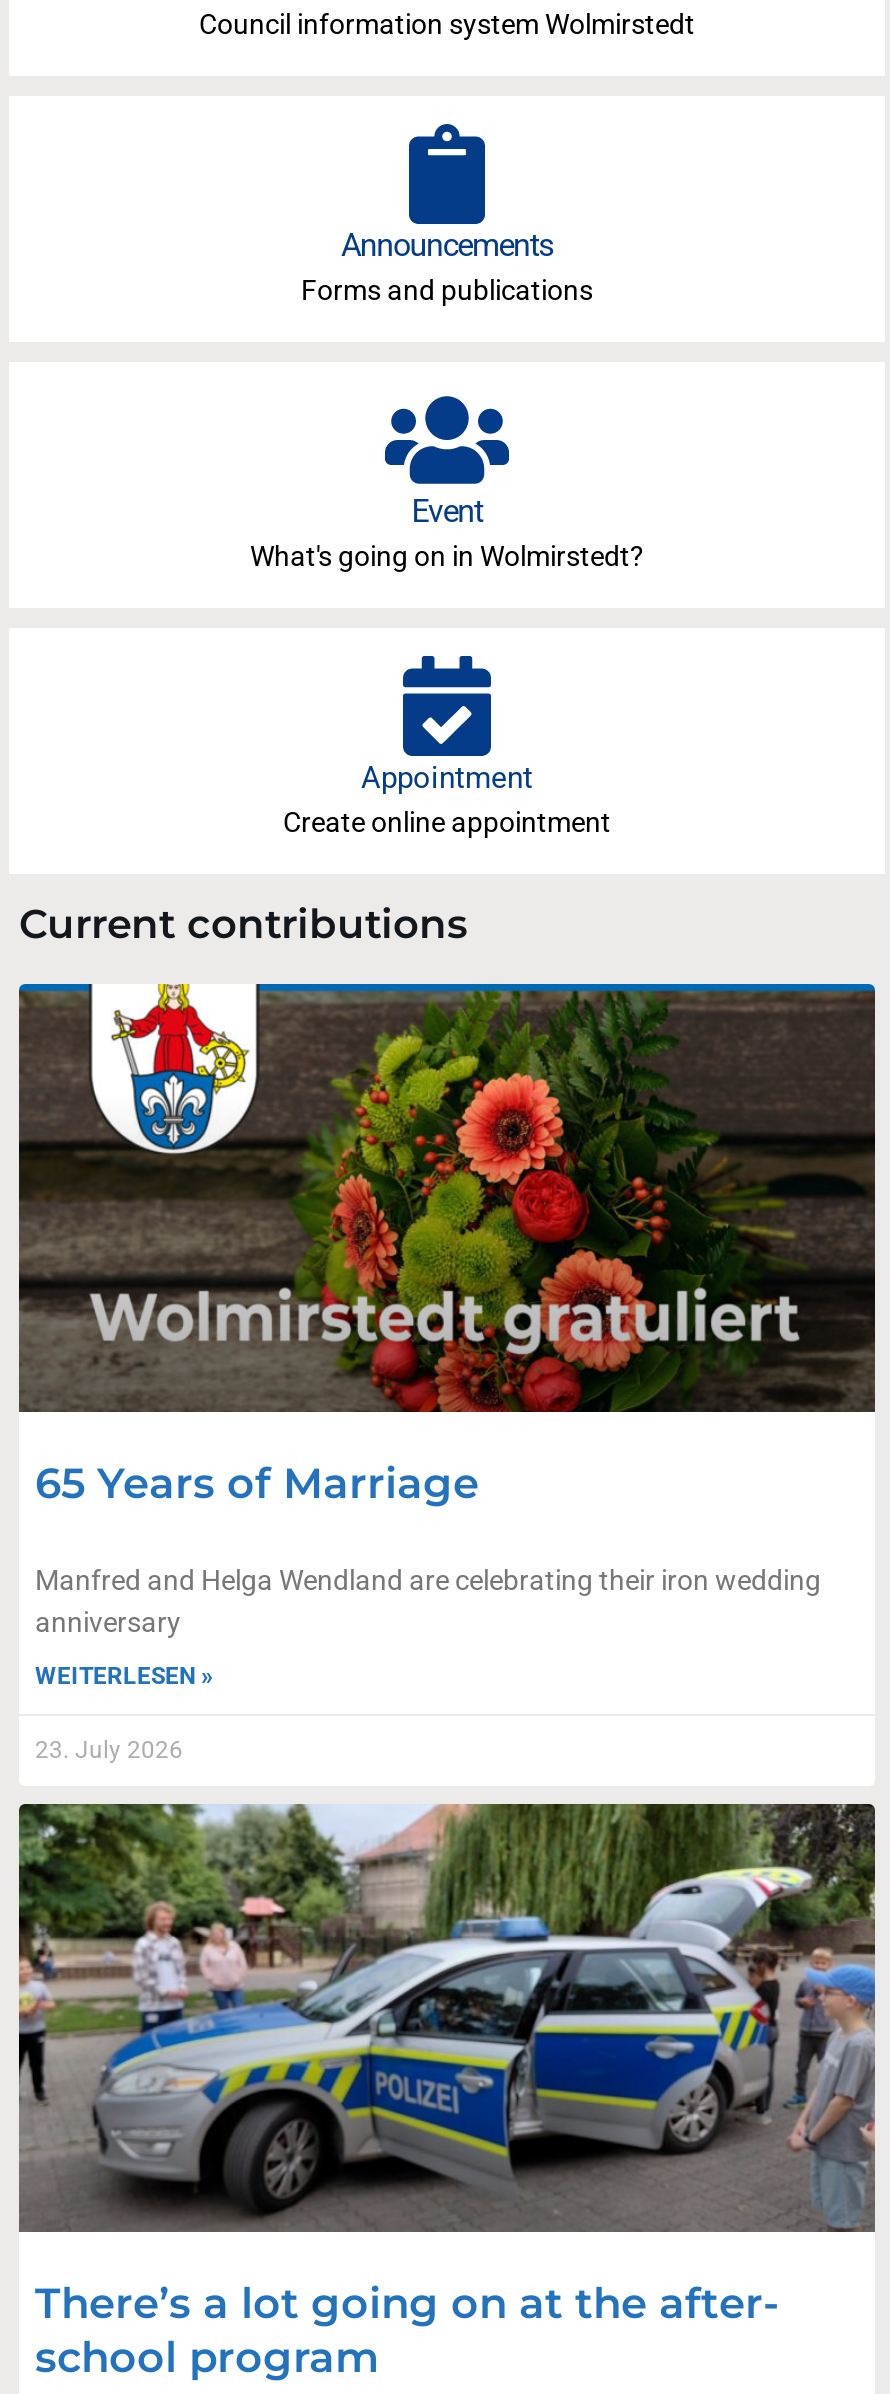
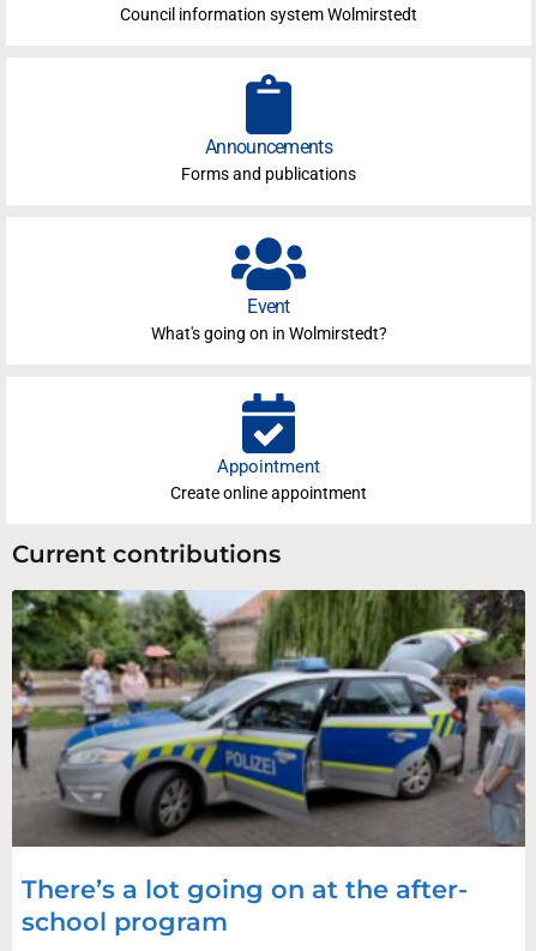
- [image]
- 65 Years of Marriage
- Manfred and Helga Wendland are celebrating their iron wedding
- anniversary
- WEITERLESEN »
- 23. July 2026
